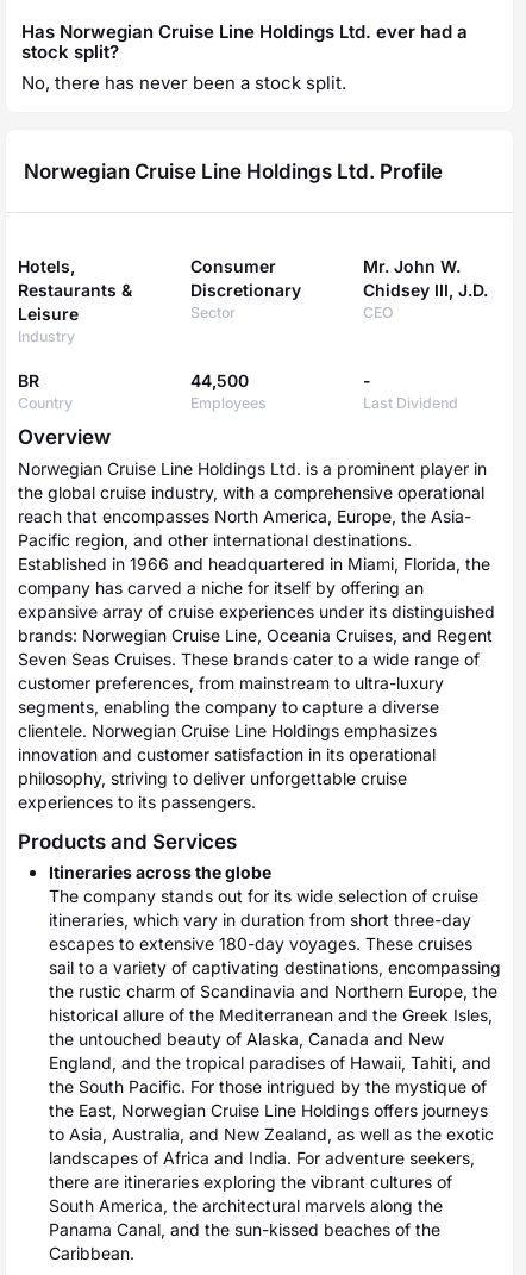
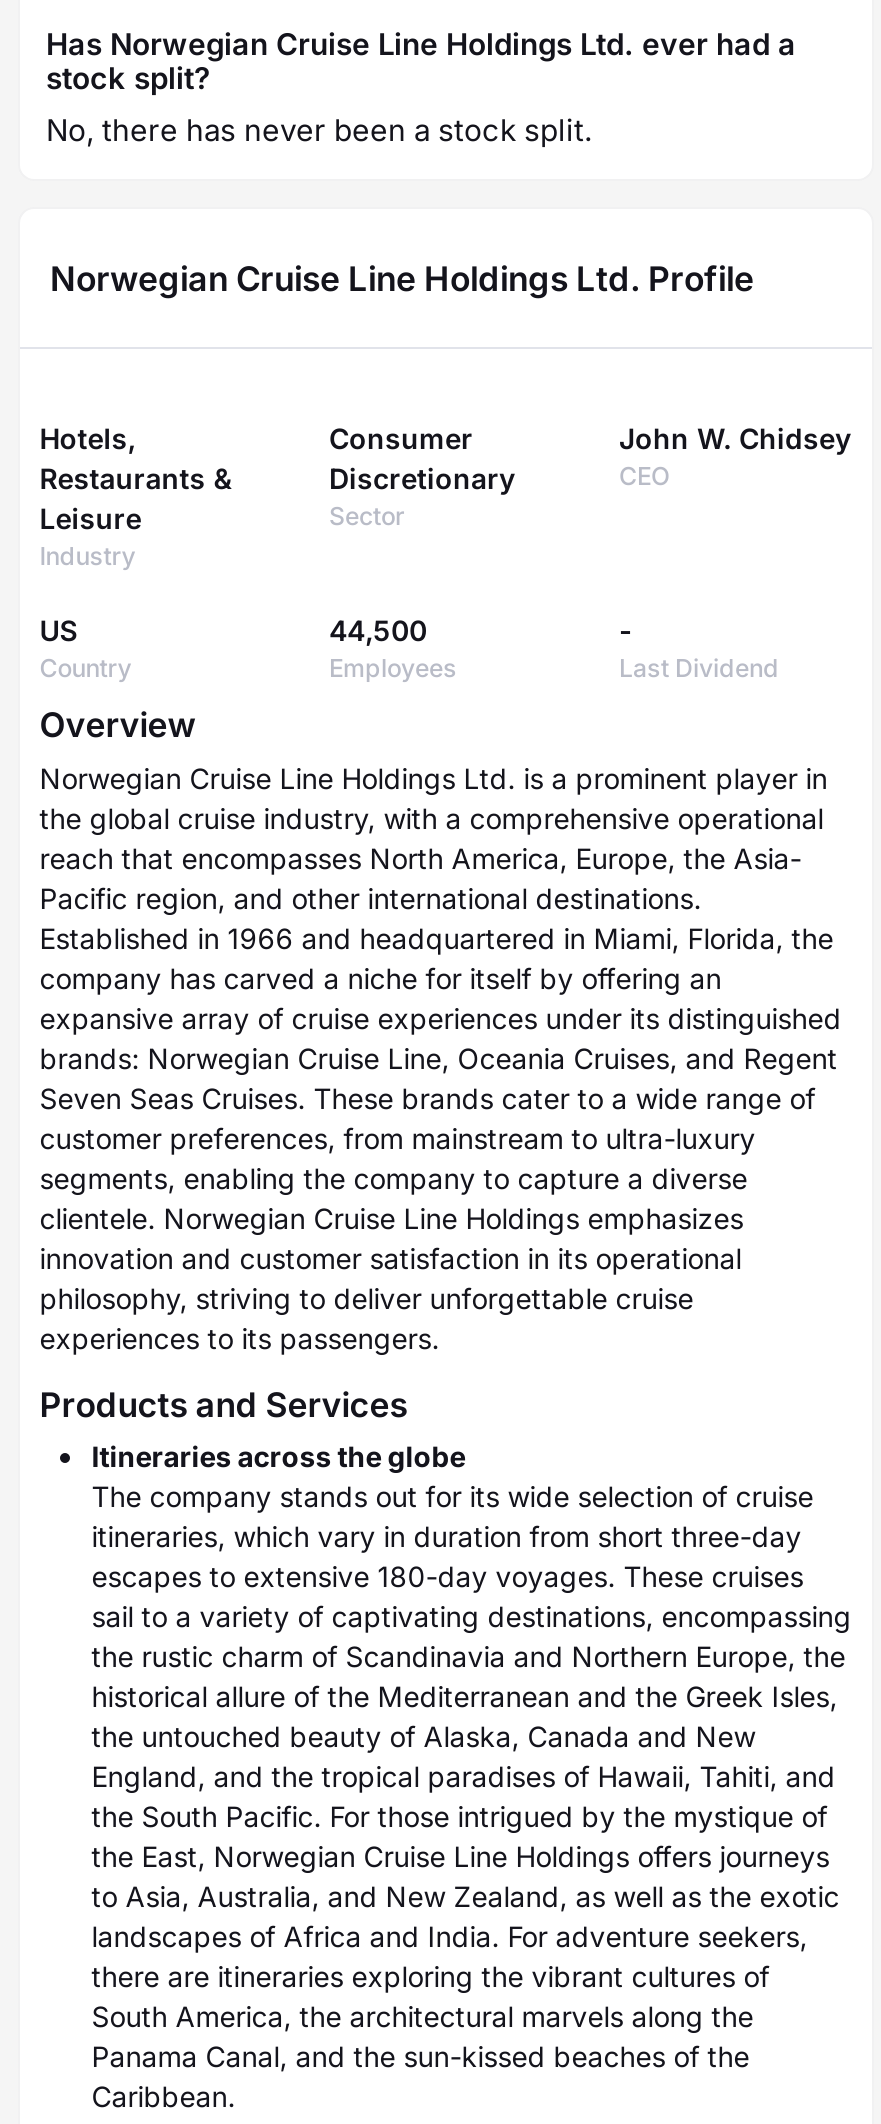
- Mr. John W.
- Chidsey III, J.D.
+ John W. Chidsey

moved up: CEO

- BR
+ US
